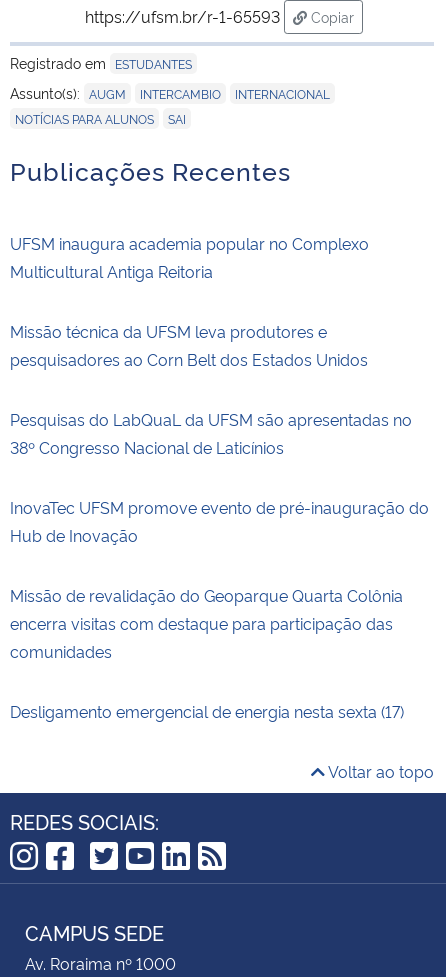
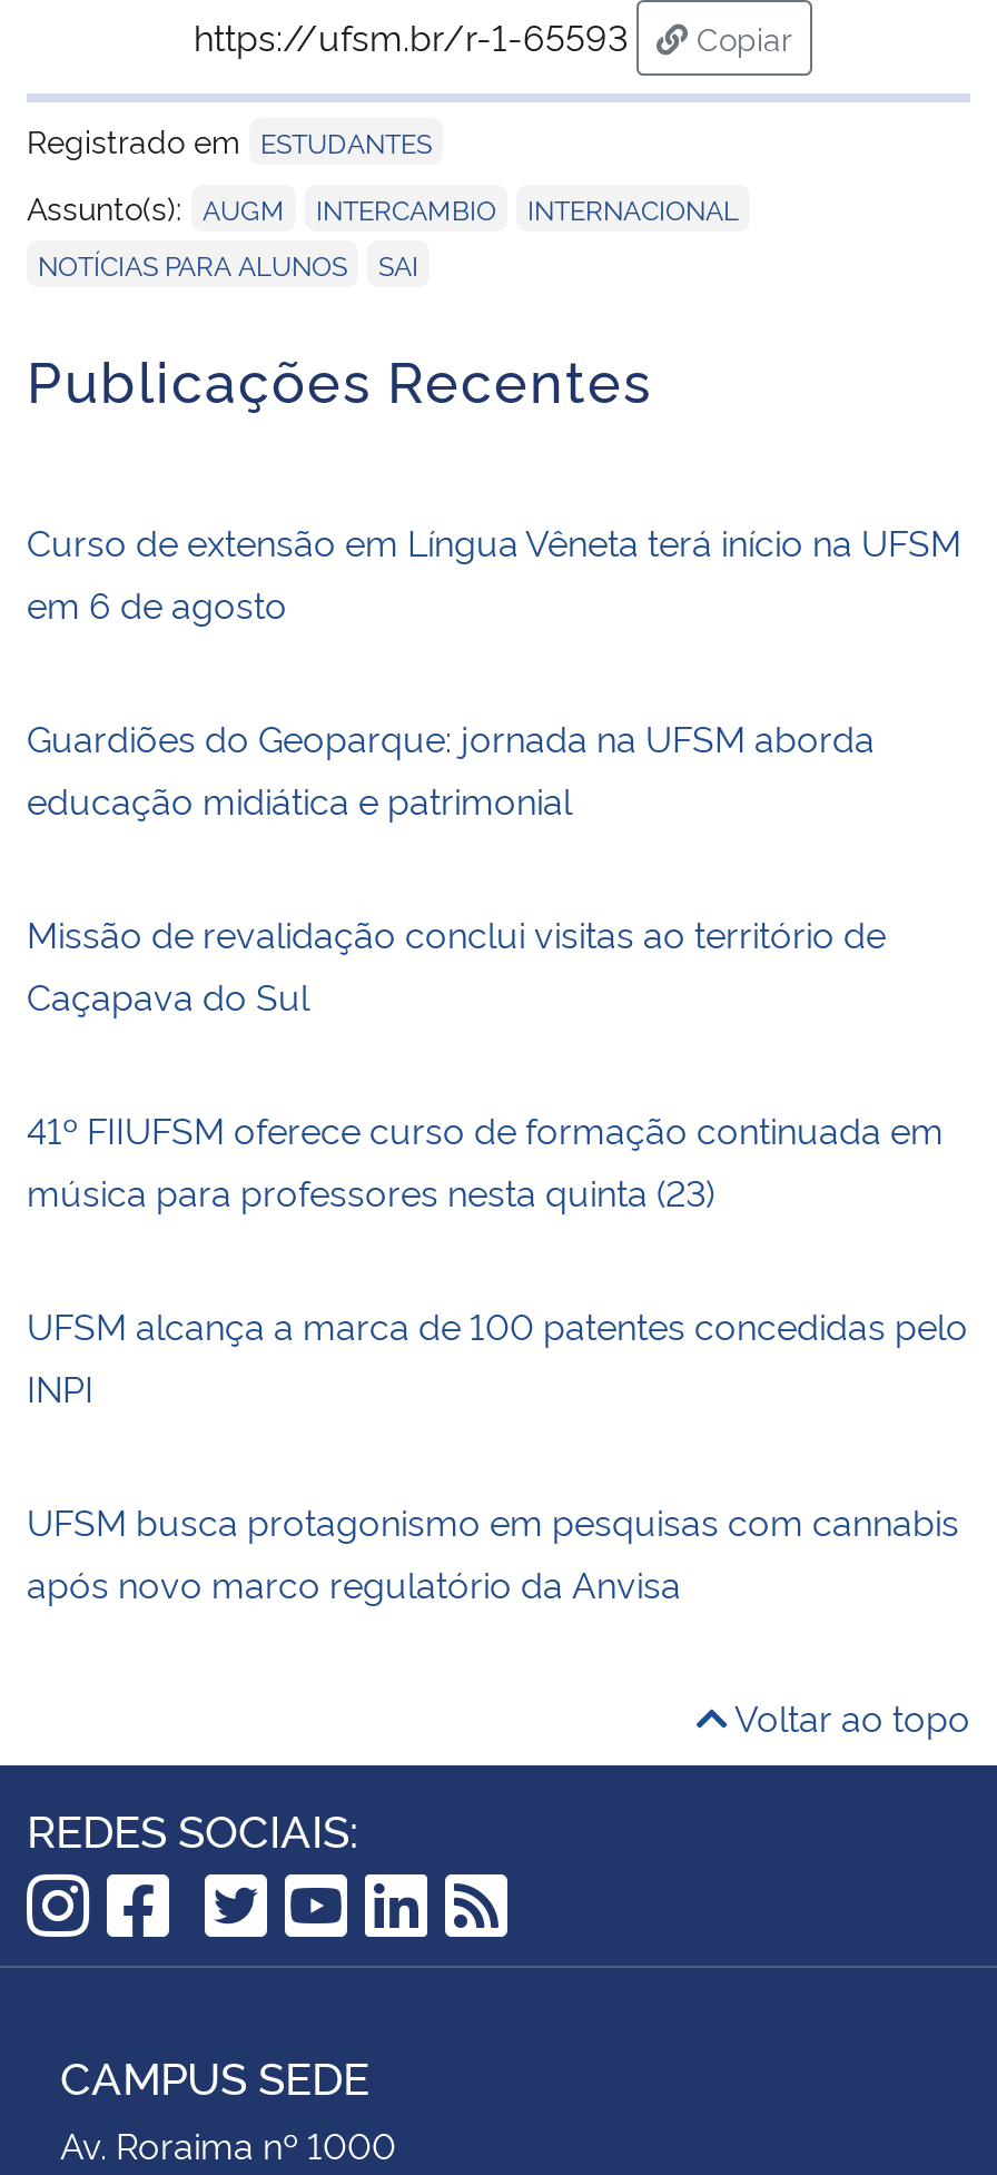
- UFSM inaugura academia popular no Complexo
- Multicultural Antiga Reitoria
+ Curso de extensão em Língua Vêneta terá início na UFSM
+ em 6 de agosto

- Missão técnica da UFSM leva produtores e
- pesquisadores ao Corn Belt dos Estados Unidos
+ Guardiões do Geoparque: jornada na UFSM aborda
+ educação midiática e patrimonial

- Pesquisas do LabQuaL da UFSM são apresentadas no
- 38º Congresso Nacional de Laticínios
+ Missão de revalidação conclui visitas ao território de
+ Caçapava do Sul

- InovaTec UFSM promove evento de pré-inauguração do
- Hub de Inovação
+ 41º FIIUFSM oferece curso de formação continuada em
+ música para professores nesta quinta (23)

- Missão de revalidação do Geoparque Quarta Colônia
- encerra visitas com destaque para participação das
- comunidades
+ UFSM alcança a marca de 100 patentes concedidas pelo
+ INPI

- Desligamento emergencial de energia nesta sexta (17)
+ UFSM busca protagonismo em pesquisas com cannabis
+ após novo marco regulatório da Anvisa
